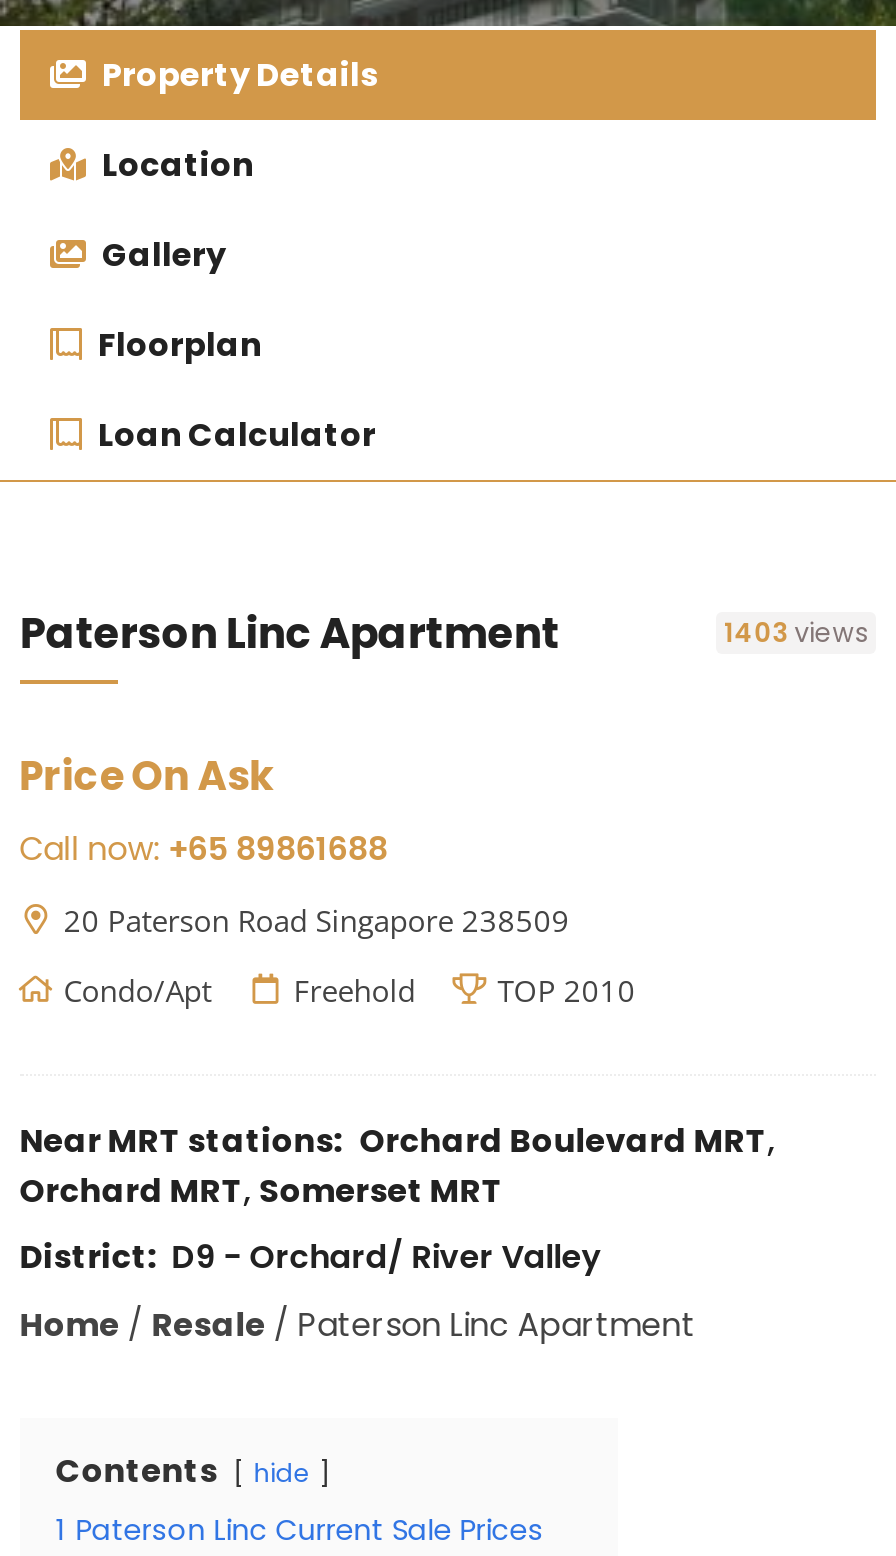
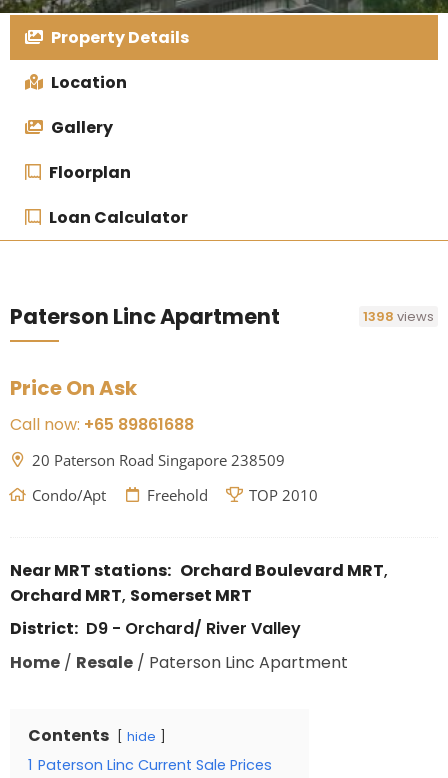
- 1403 views
+ 1398 views
